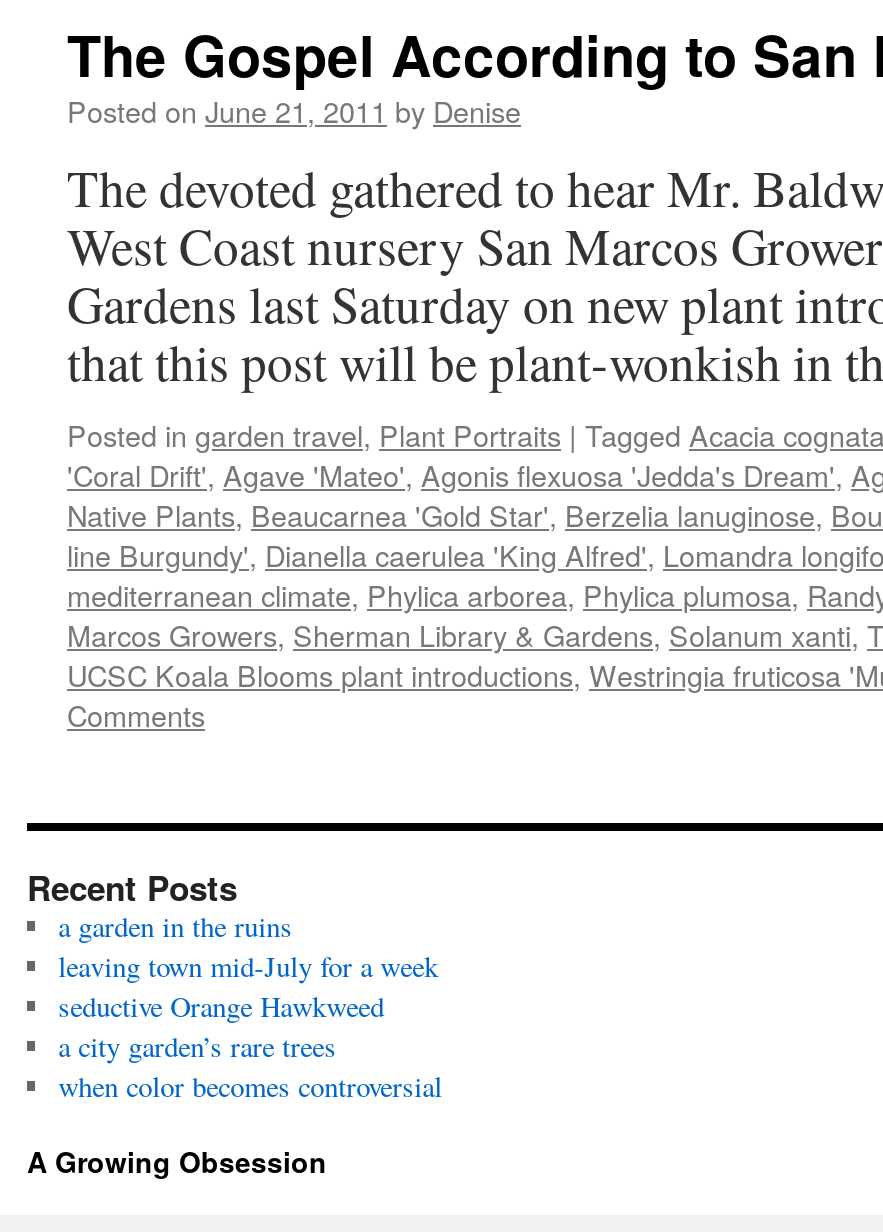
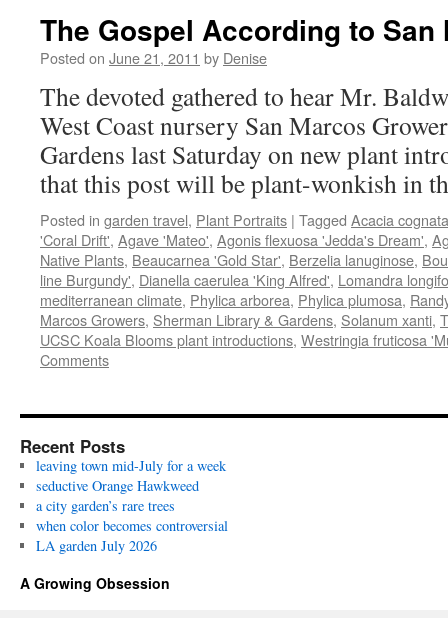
- a garden in the ruins

moved up: leaving town mid-July for a week | seductive Orange Hawkweed | a city garden’s rare trees | when color becomes controversial

+ LA garden July 2026
